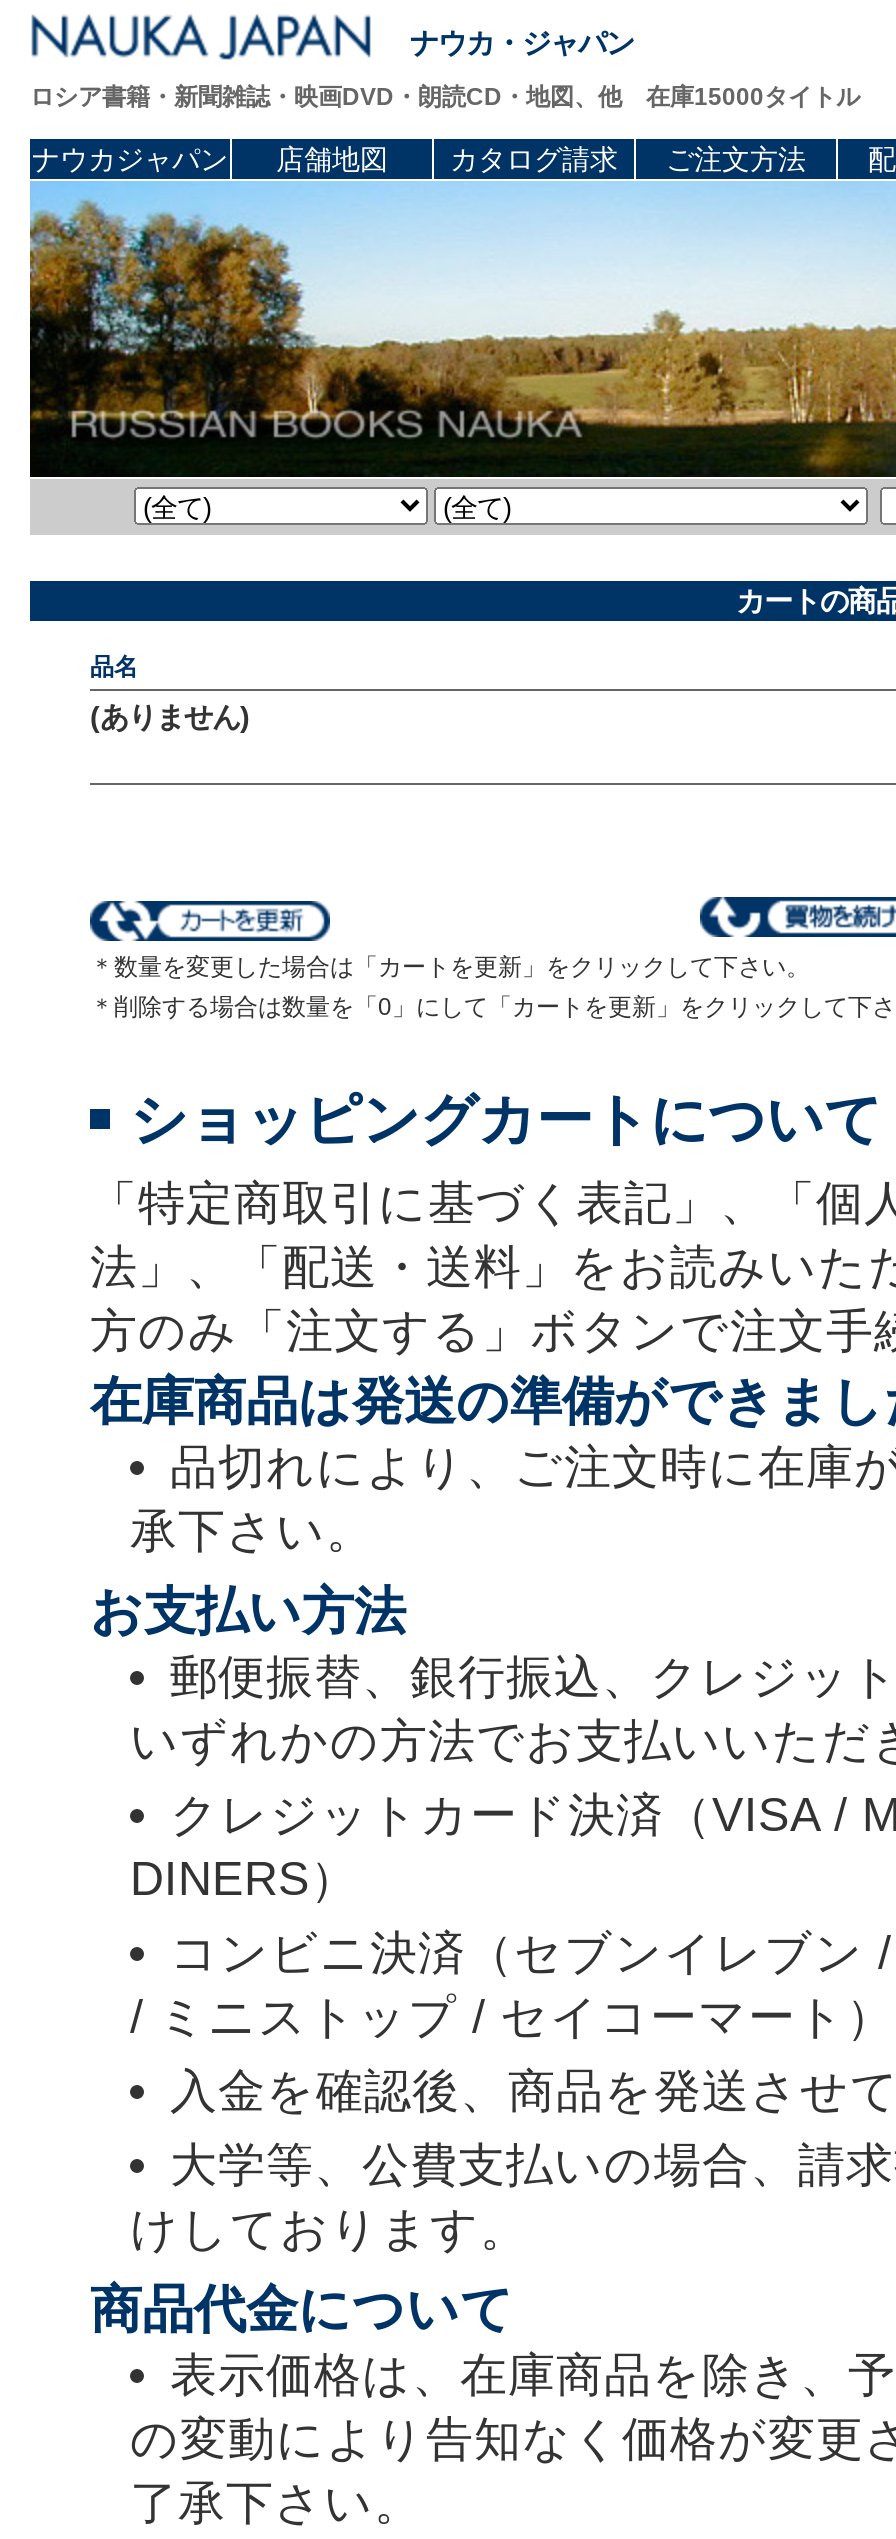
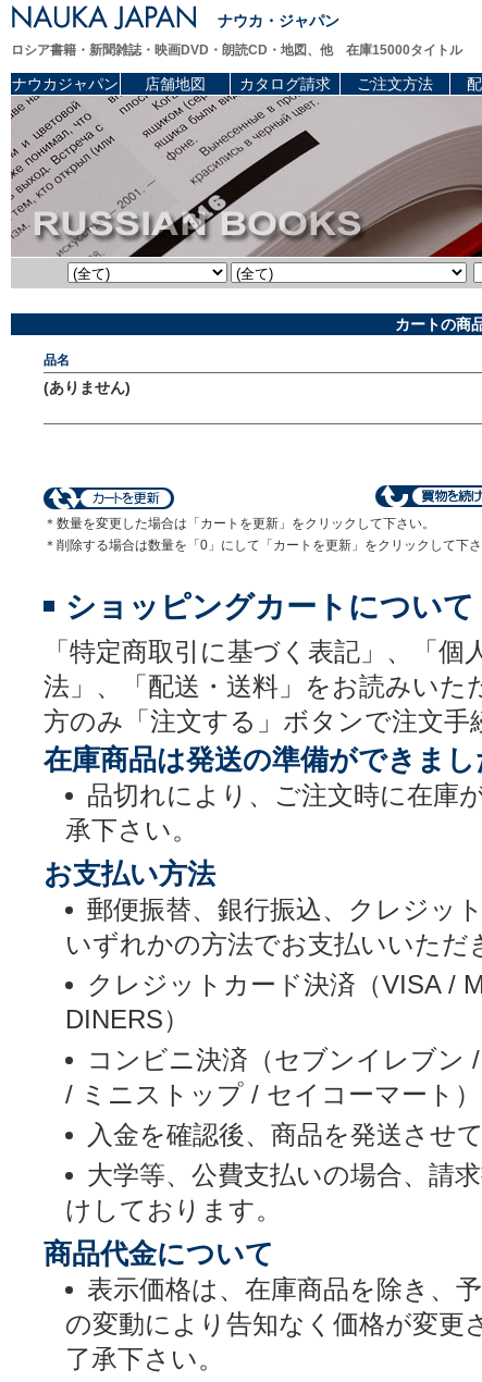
- [image]
+ [image]
